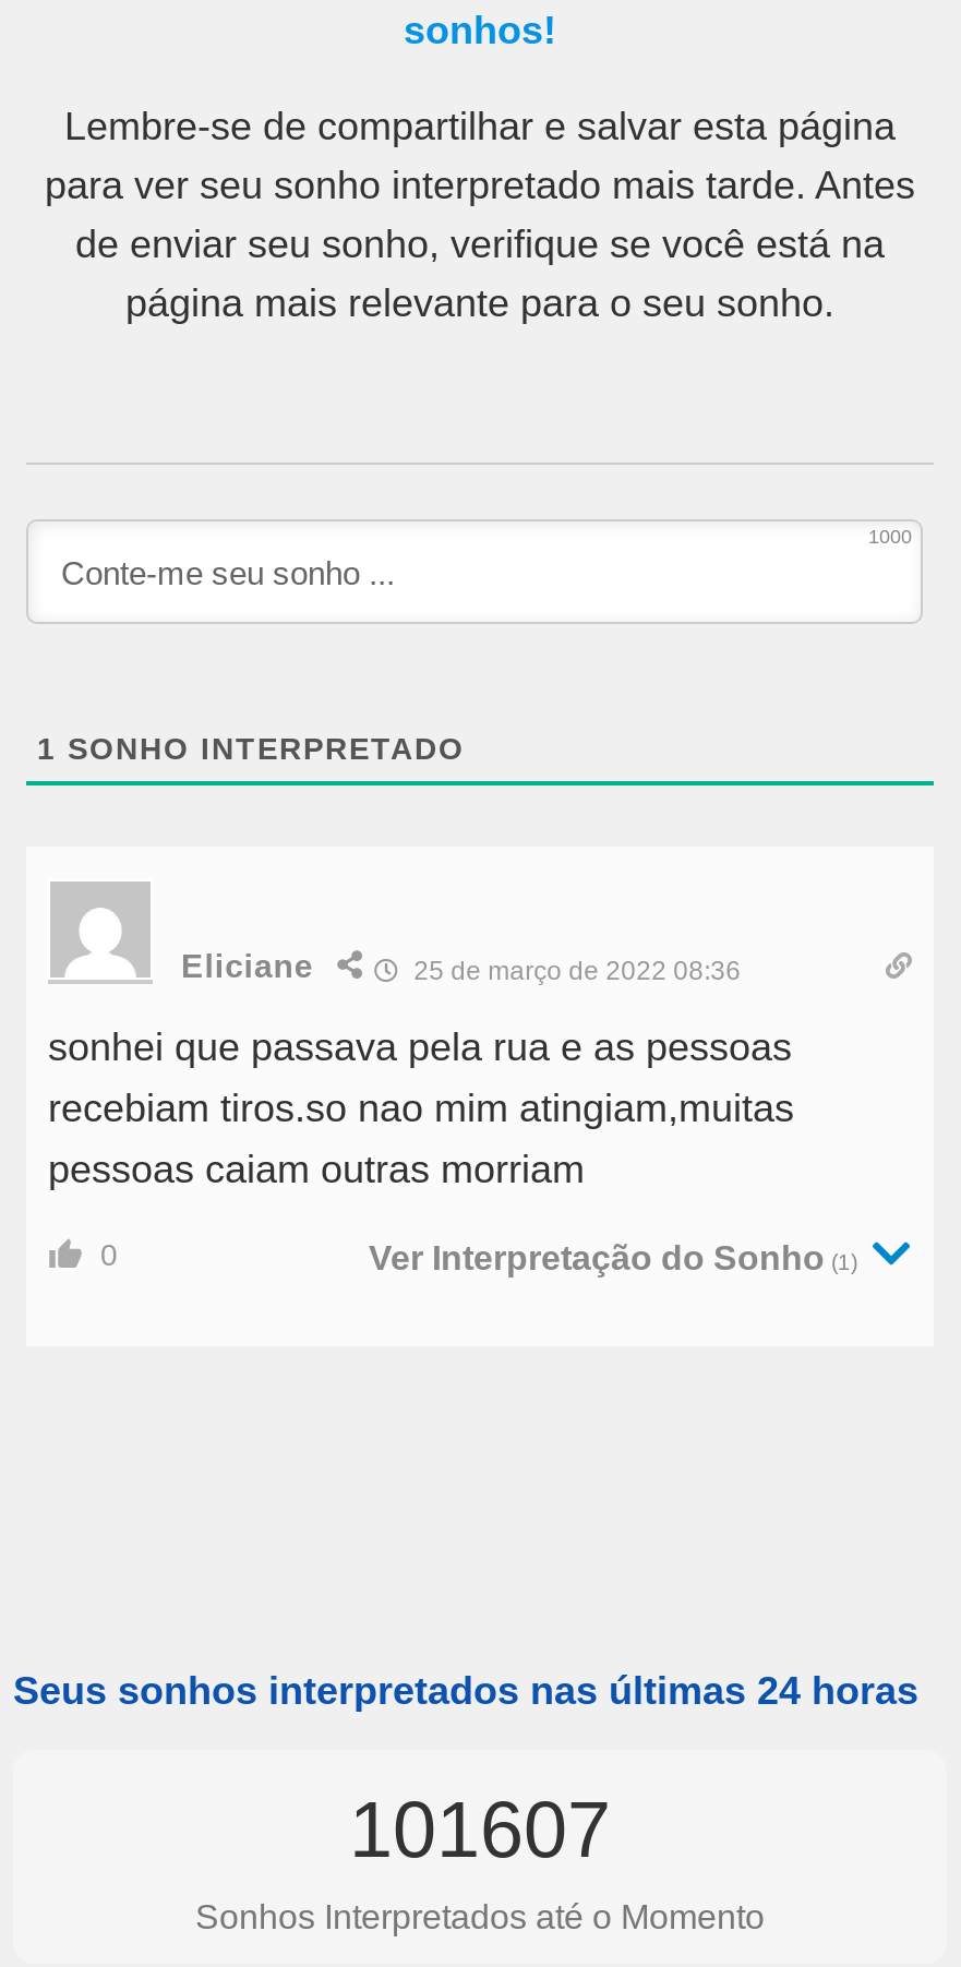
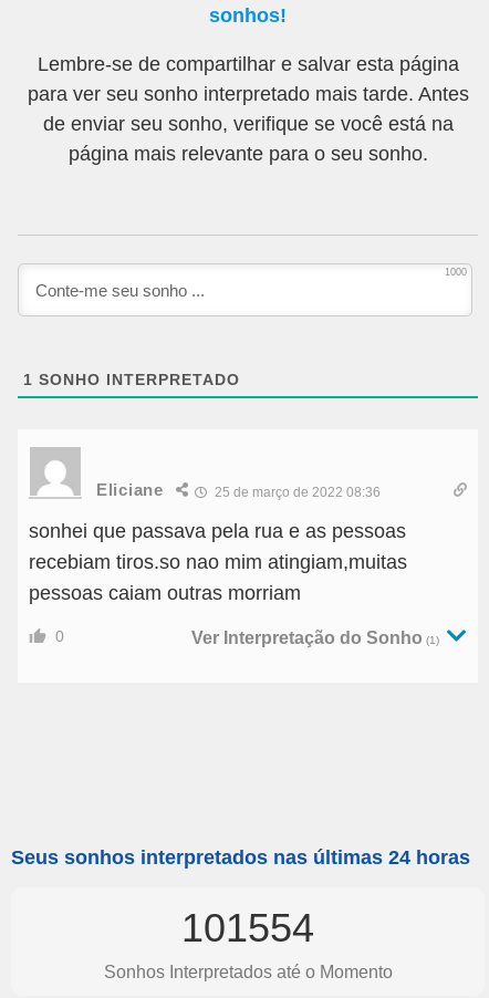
- 101607
+ 101554
